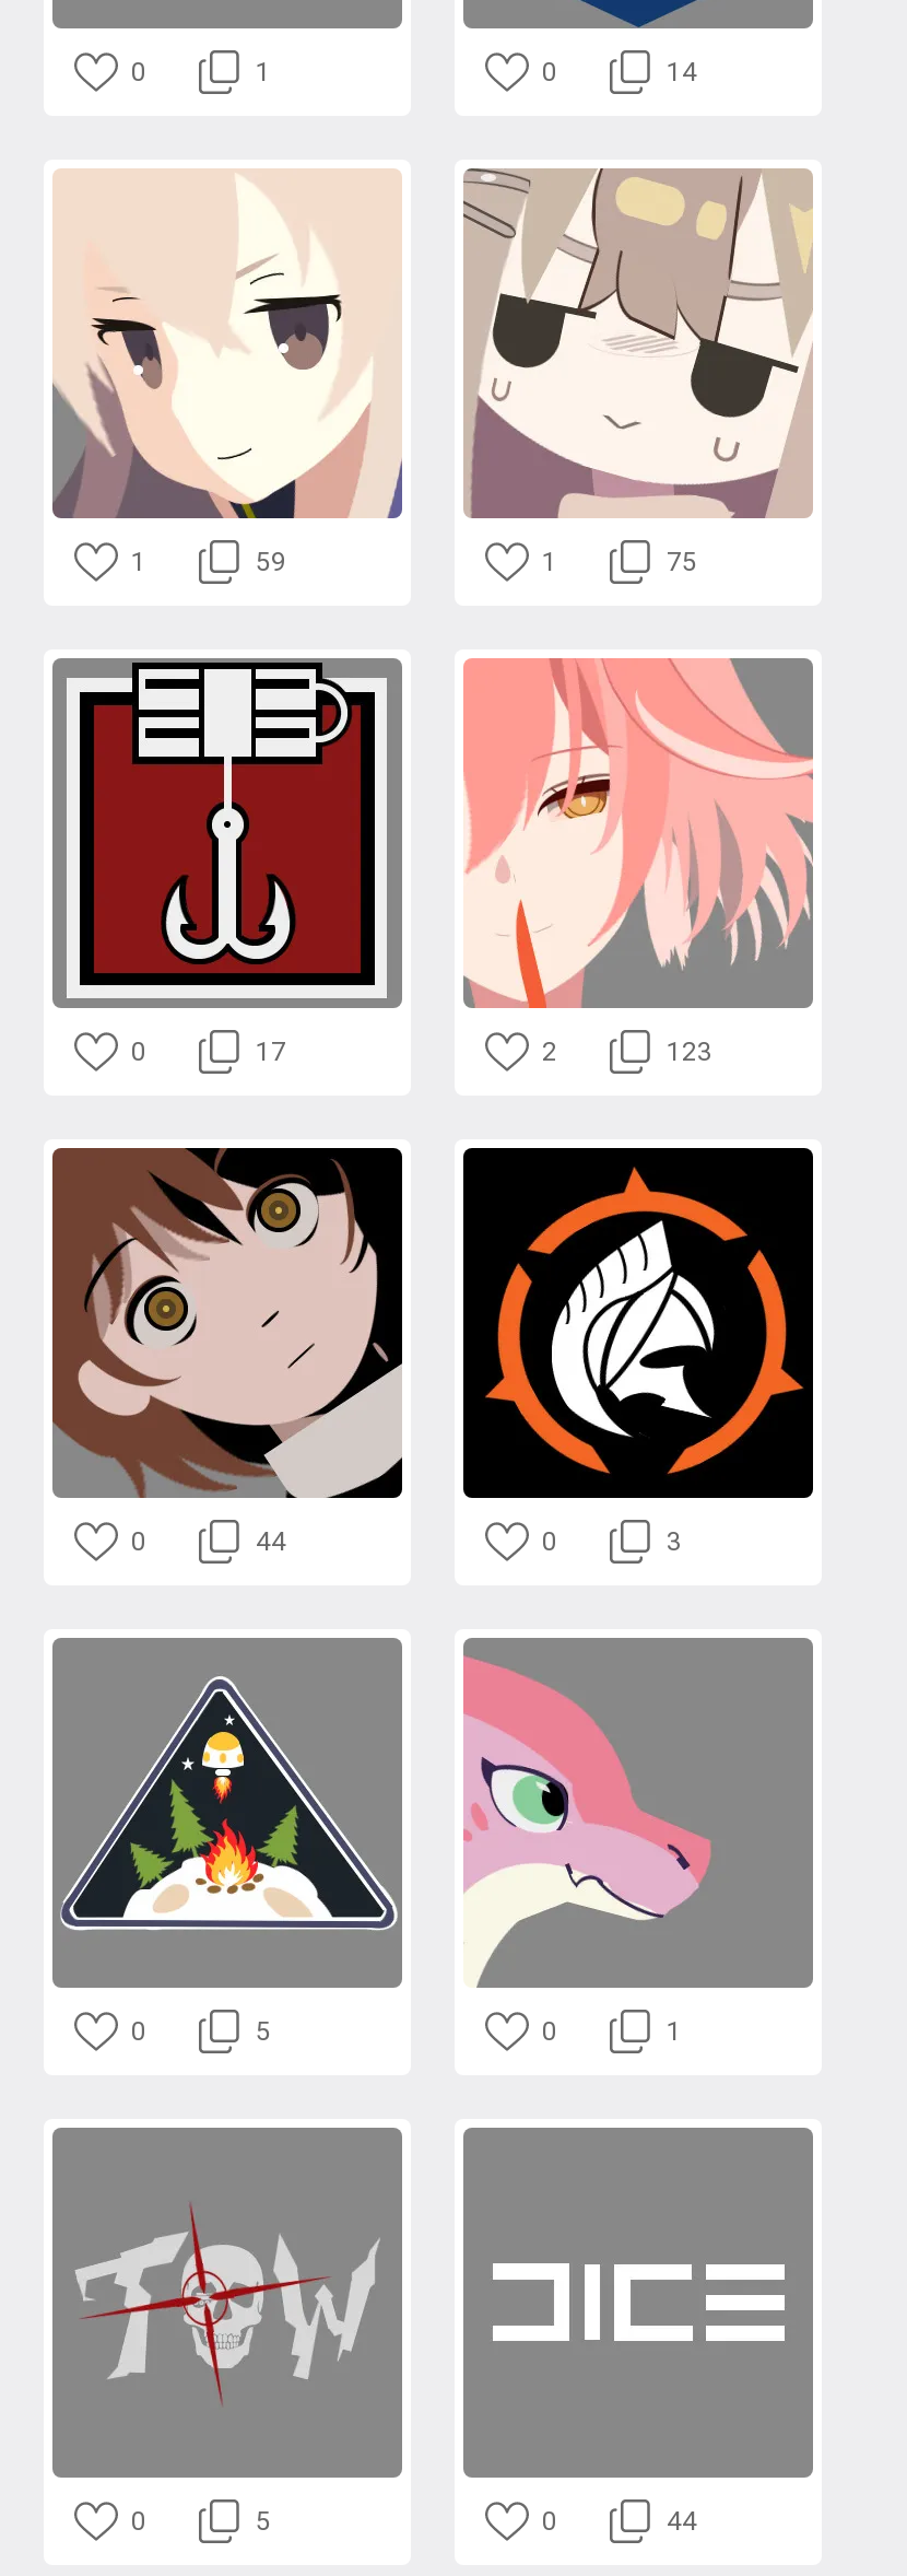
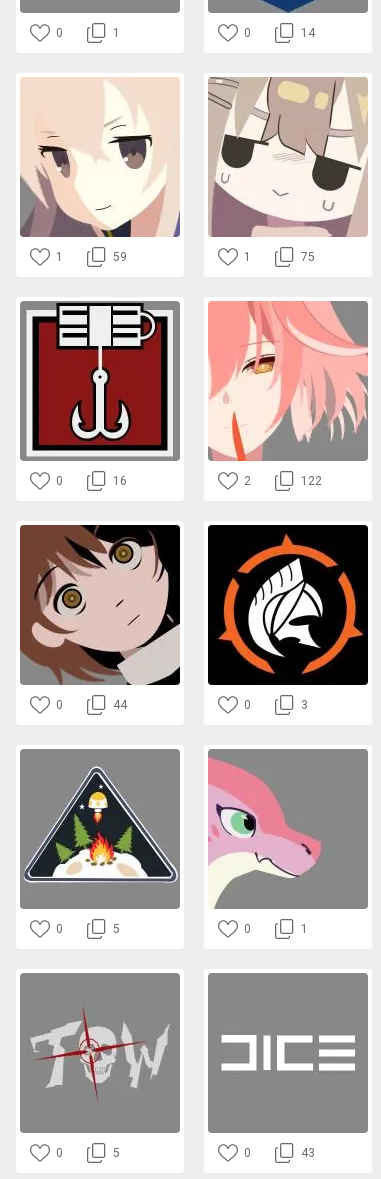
- 17
+ 16

- 123
+ 122

- 44
+ 43
